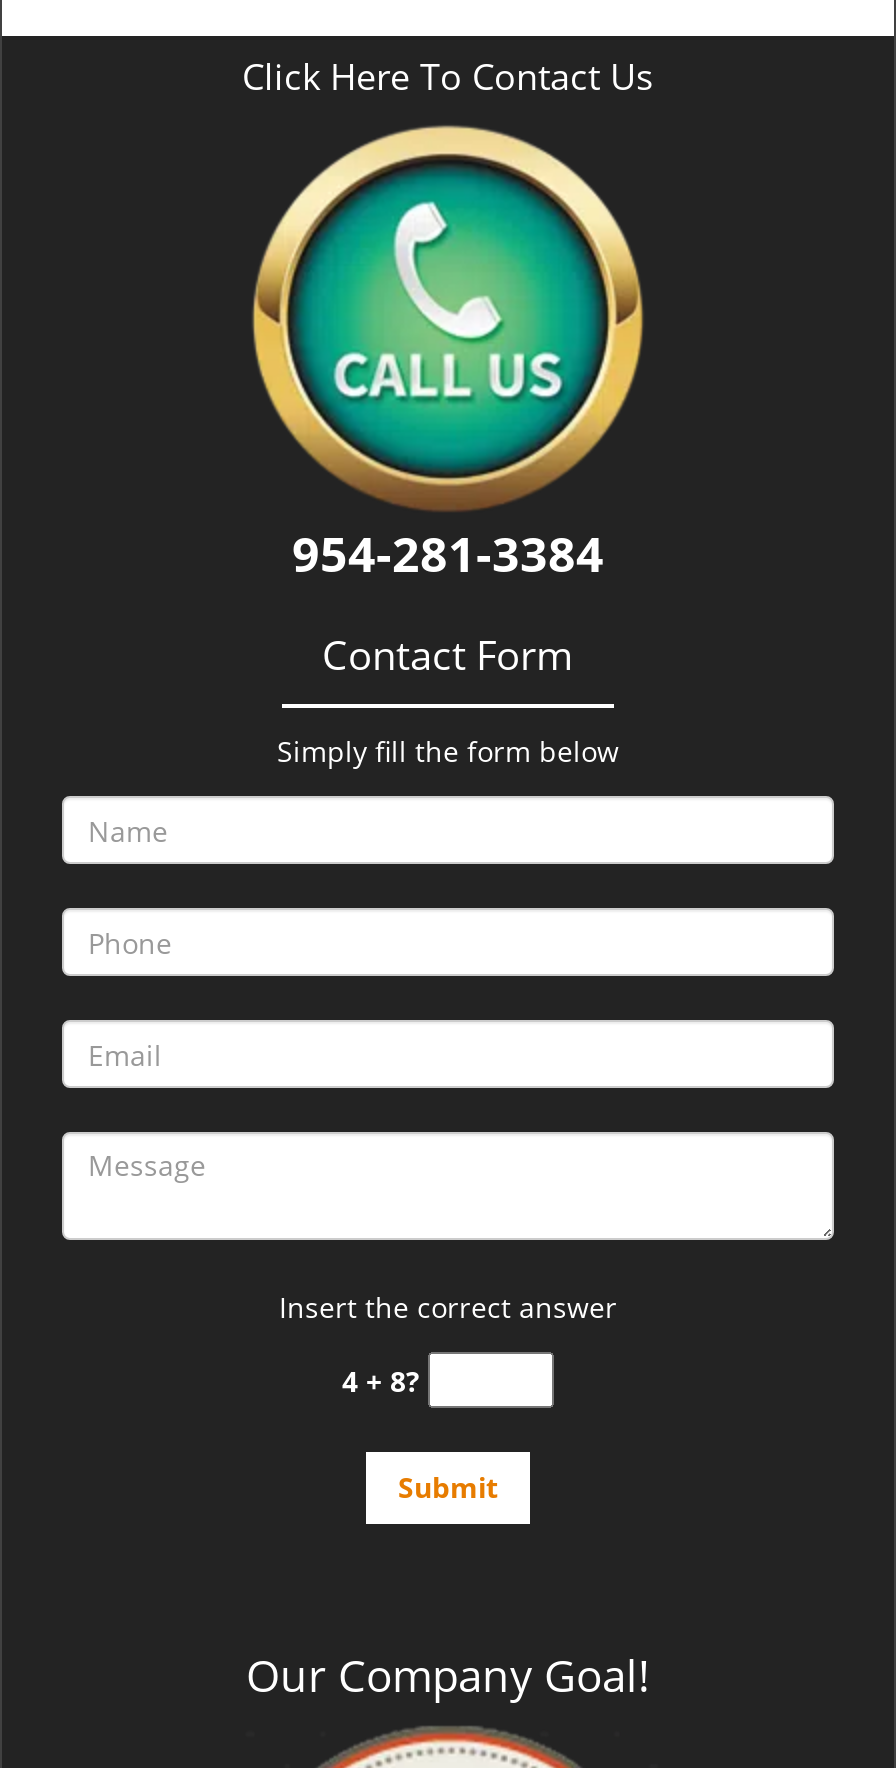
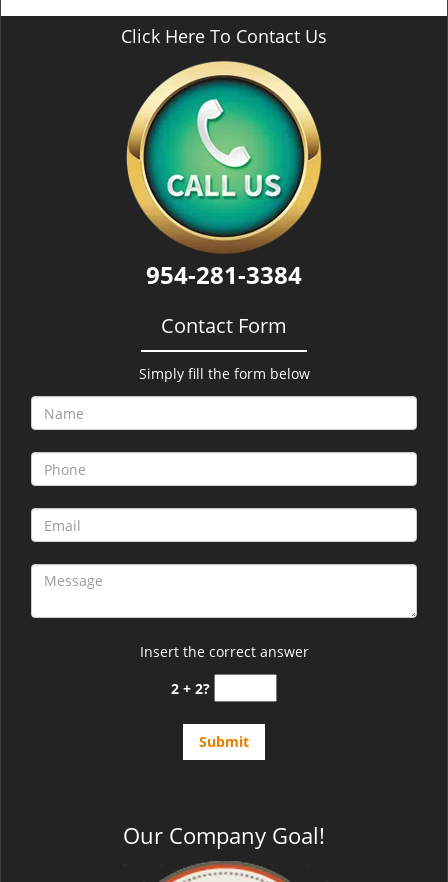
- 4 + 8?
+ 2 + 2?
